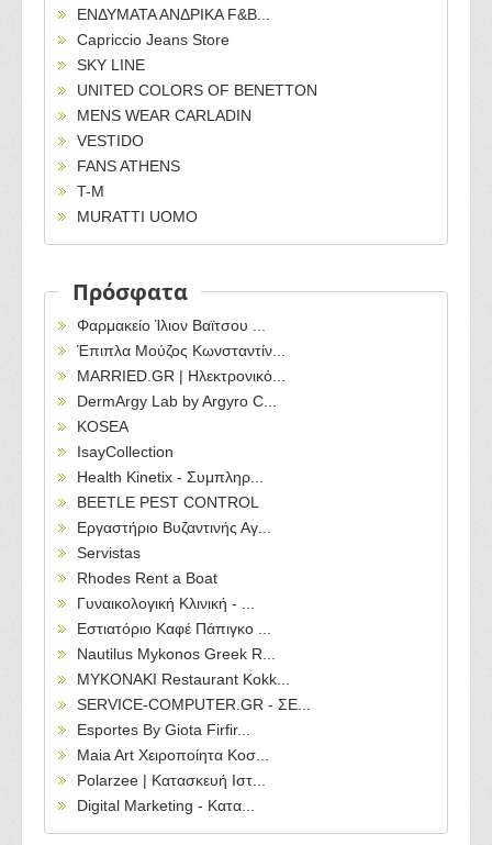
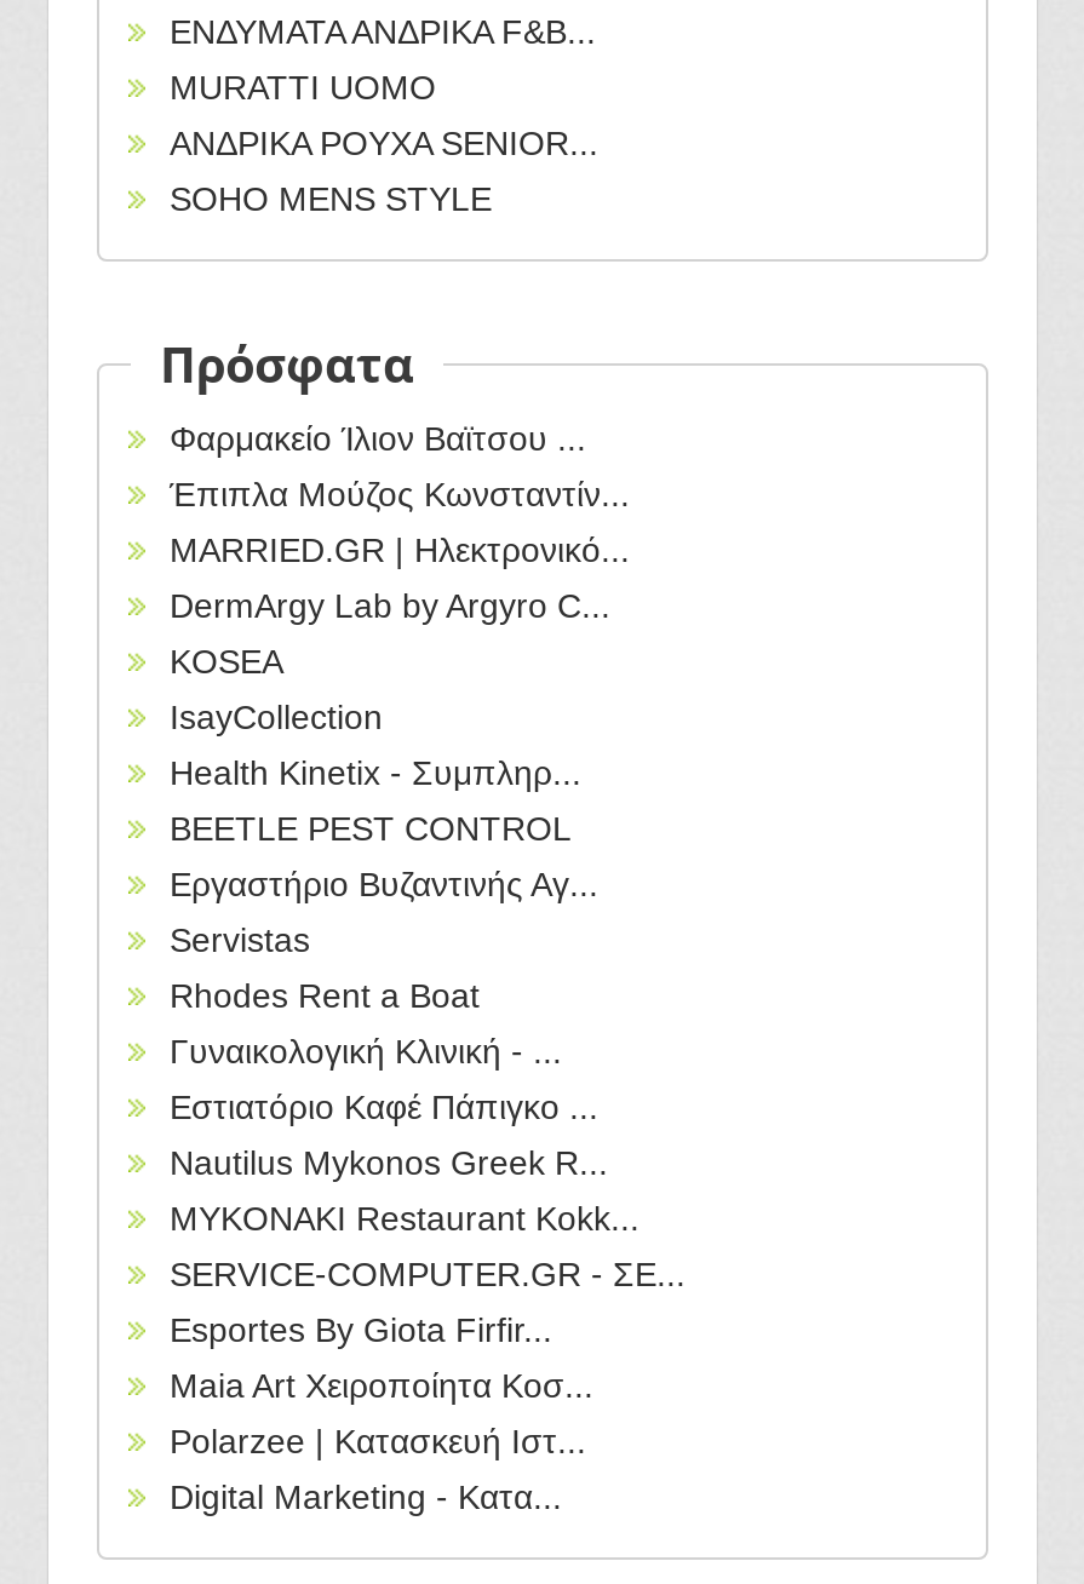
- Capriccio Jeans Store
- SKY LINE
- UNITED COLORS OF BENETTON
- MENS WEAR CARLADIN
- VESTIDO
- FANS ATHENS
- T-M

moved up: MURATTI UOMO

+ ΑΝΔΡΙΚΑ ΡΟΥΧΑ SENIOR...
+ SOHO MENS STYLE
